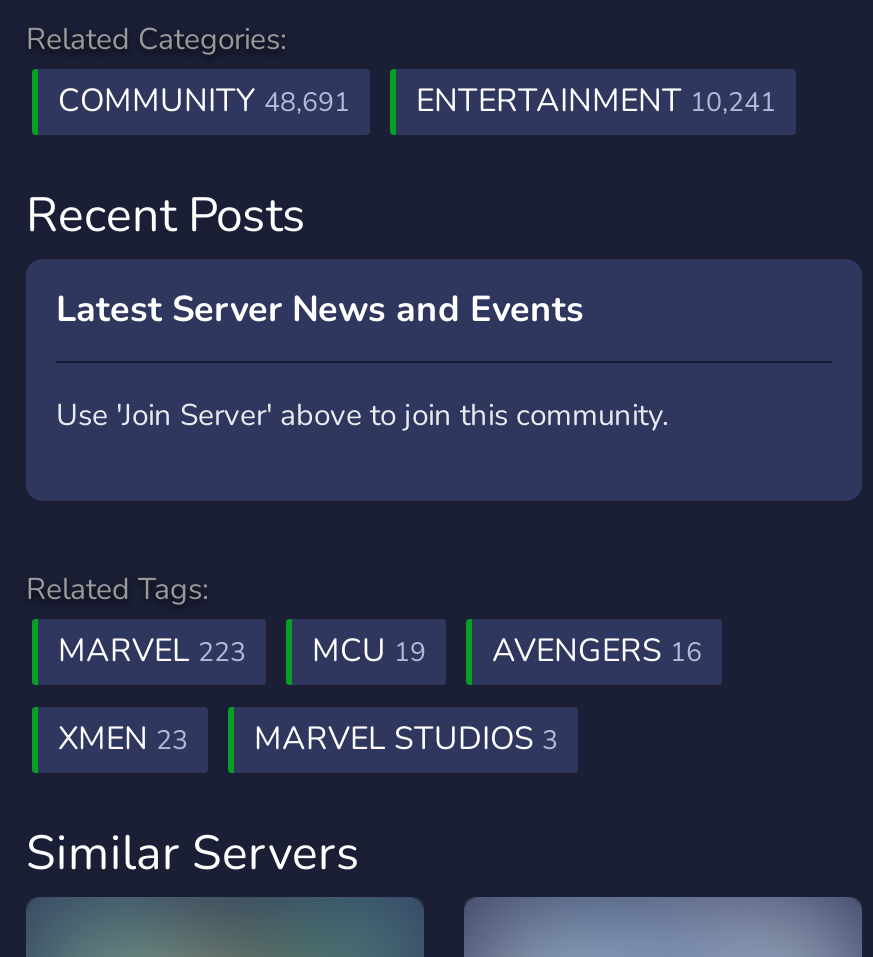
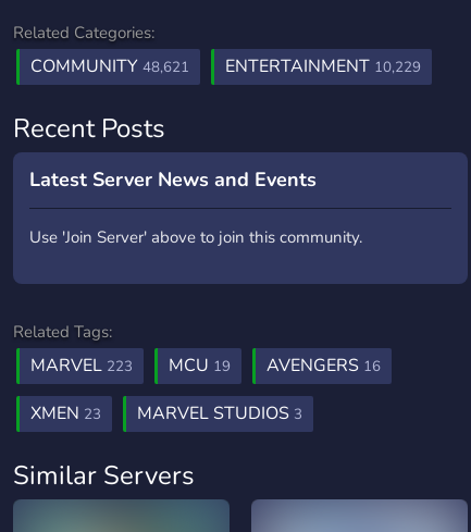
- COMMUNITY 48,691
+ COMMUNITY 48,621

- ENTERTAINMENT 10,241
+ ENTERTAINMENT 10,229
